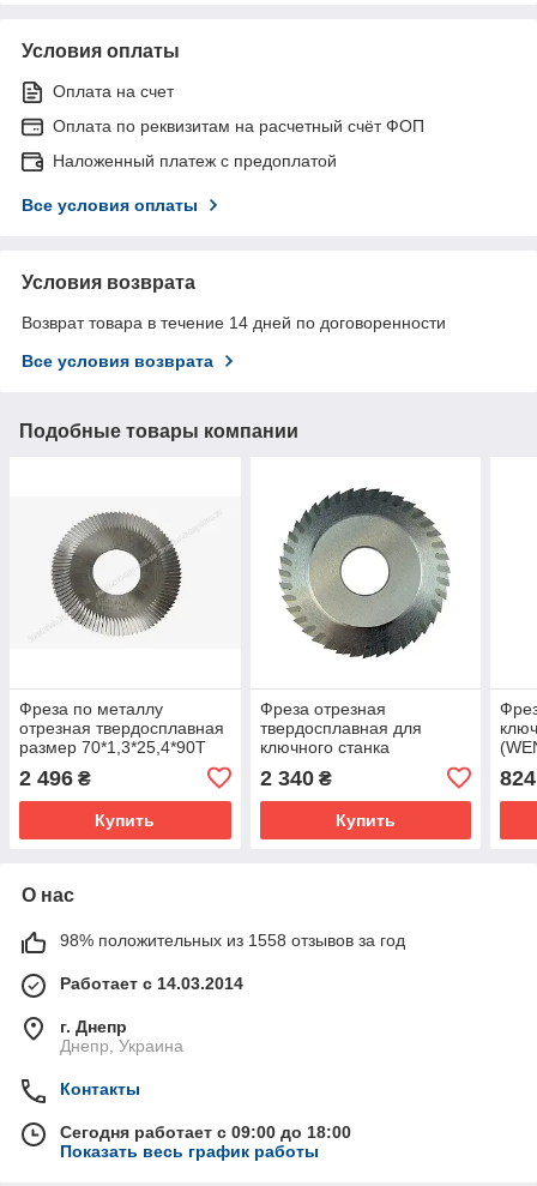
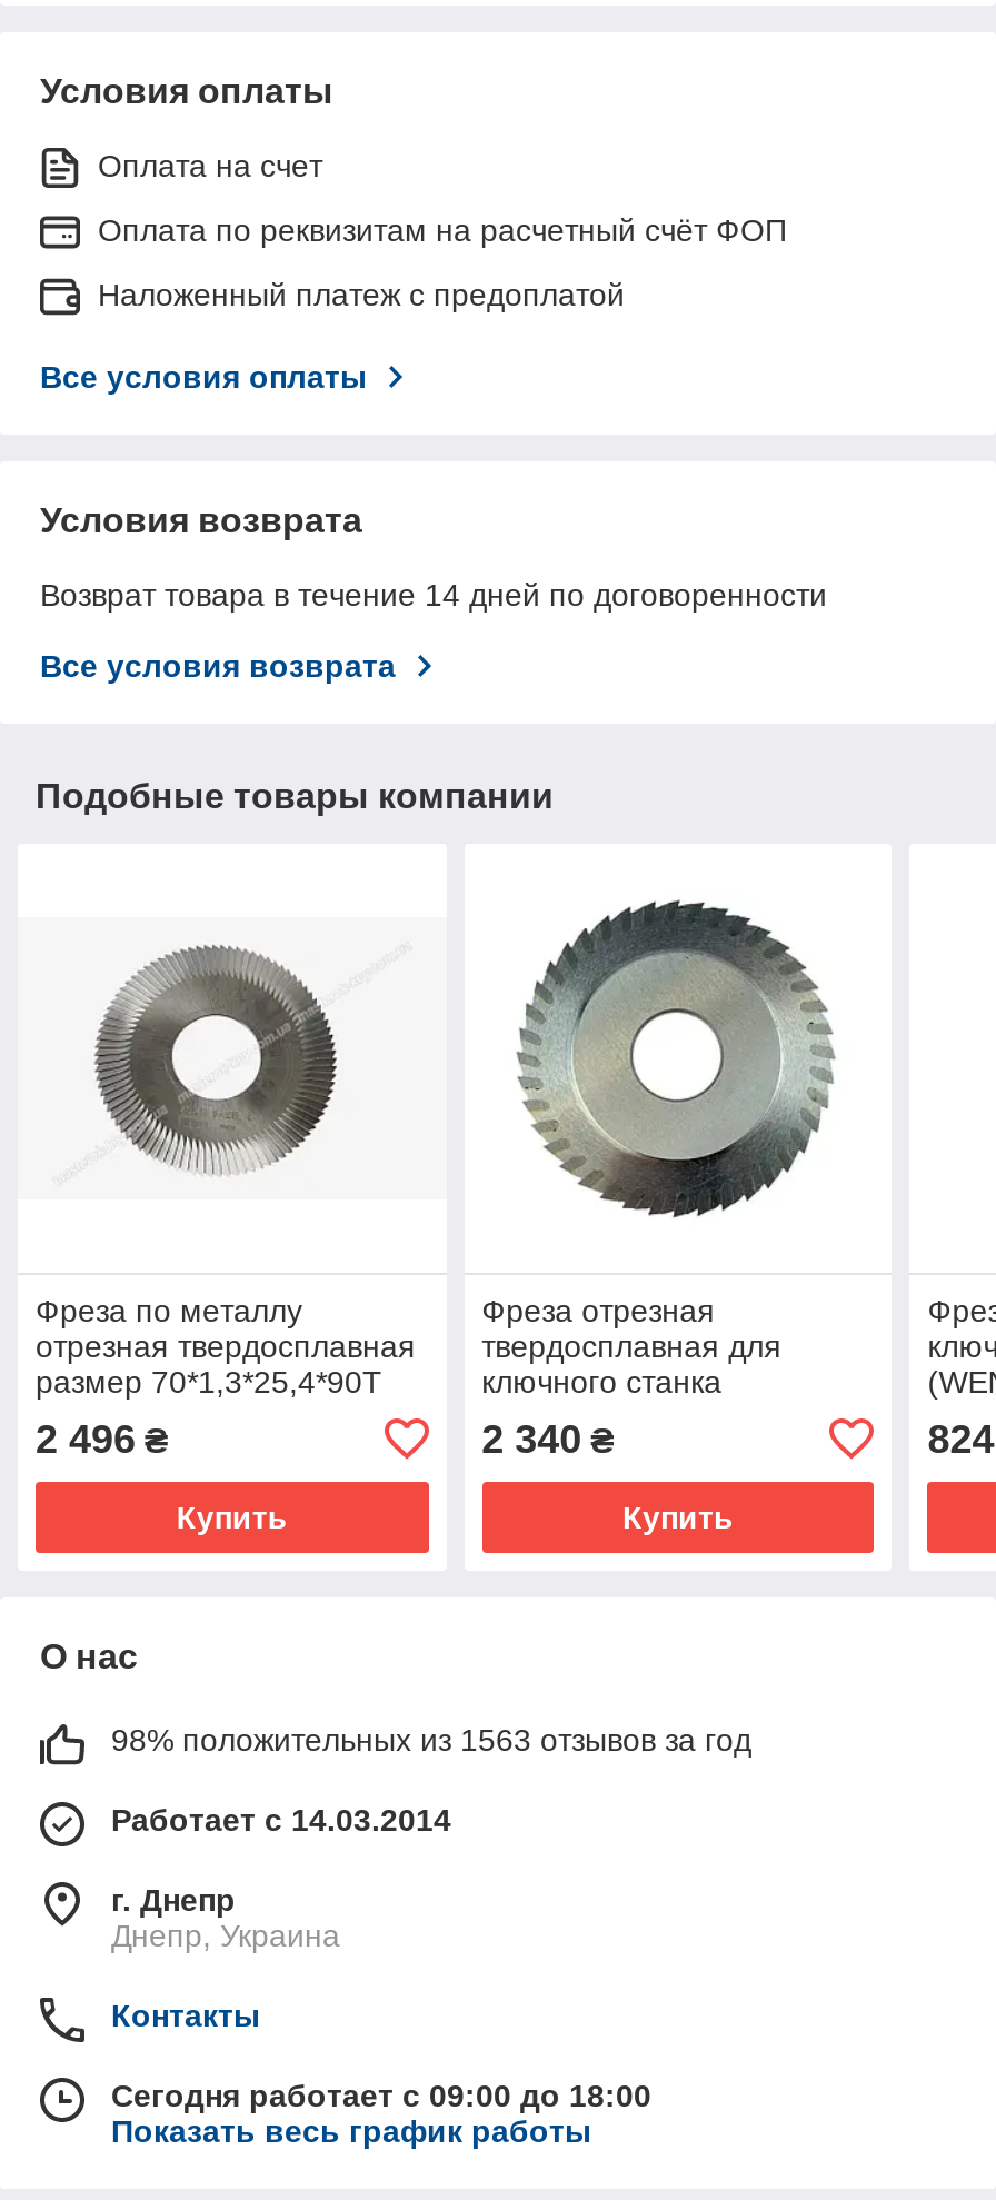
- 98% положительных из 1558 отзывов за год
+ 98% положительных из 1563 отзывов за год
